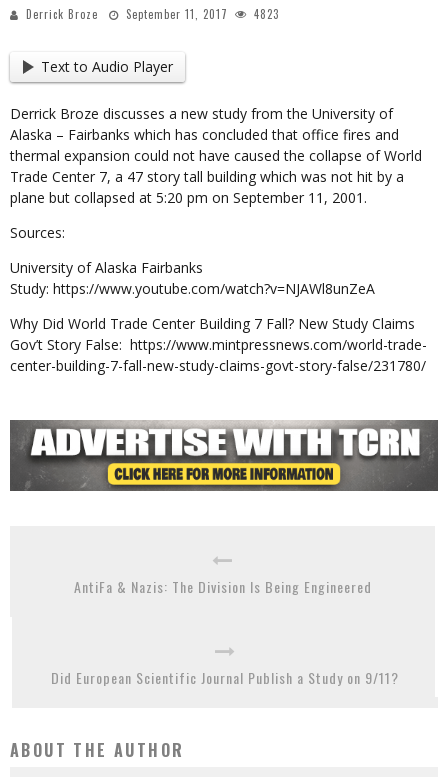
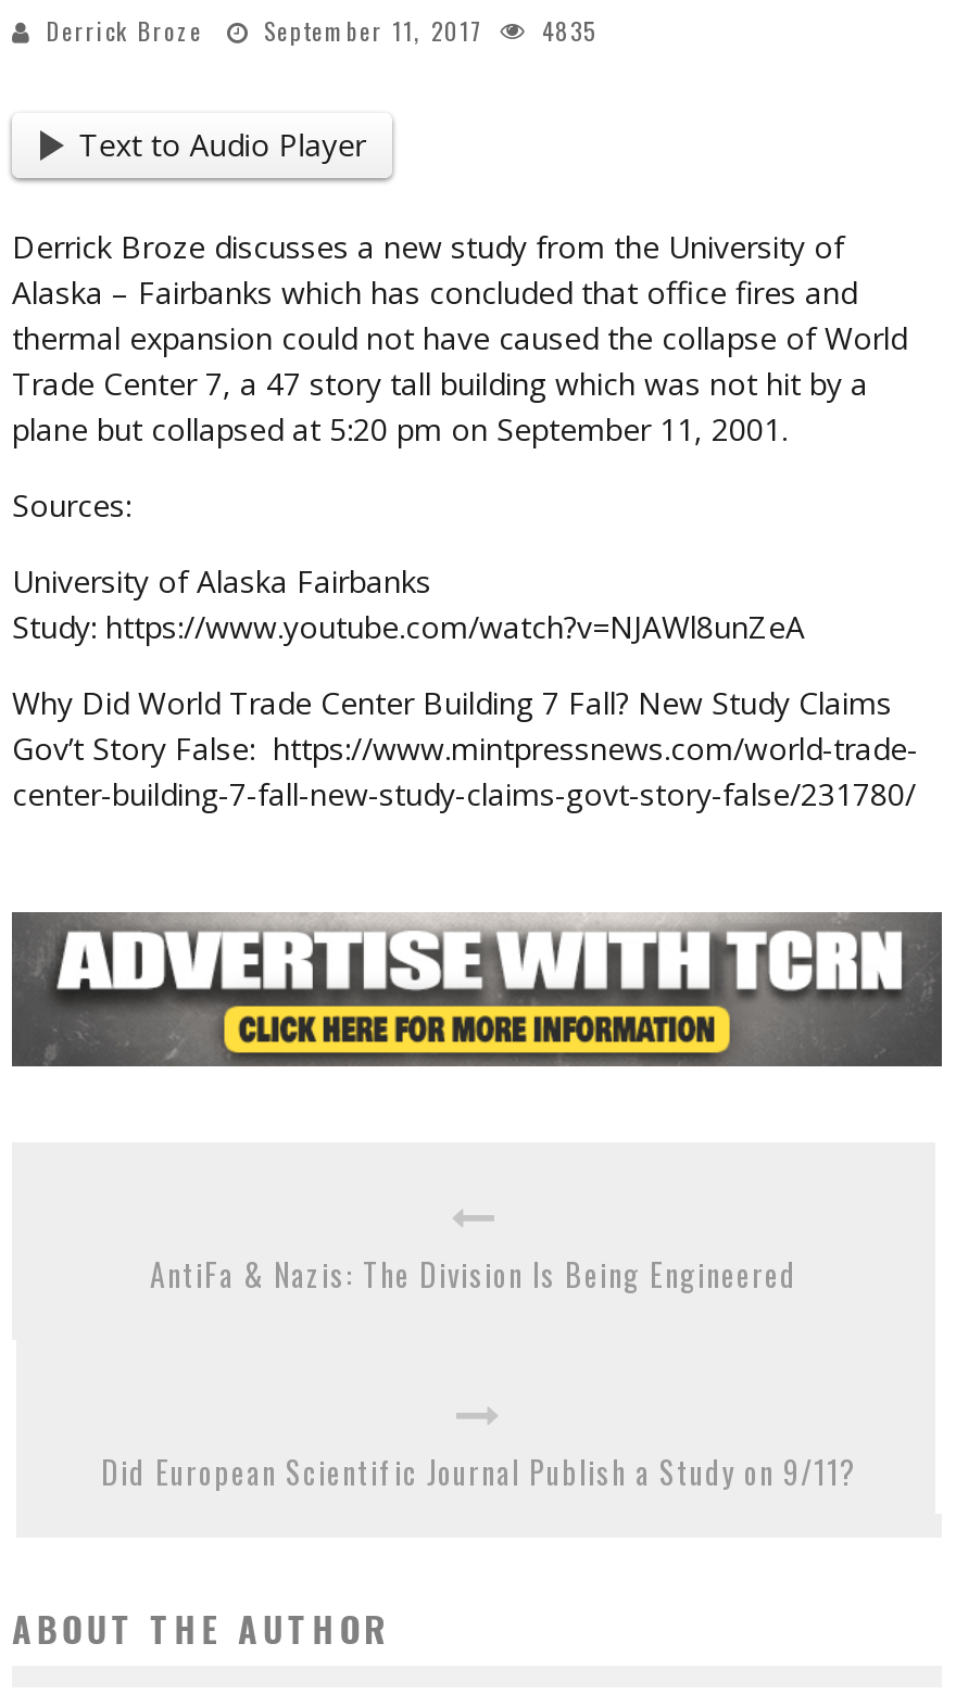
- Derrick Broze September 11, 2017 4823
+ Derrick Broze September 11, 2017 4835
